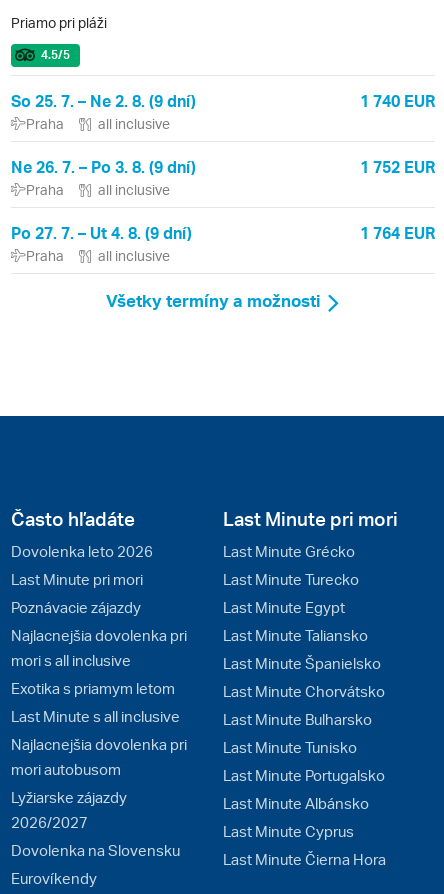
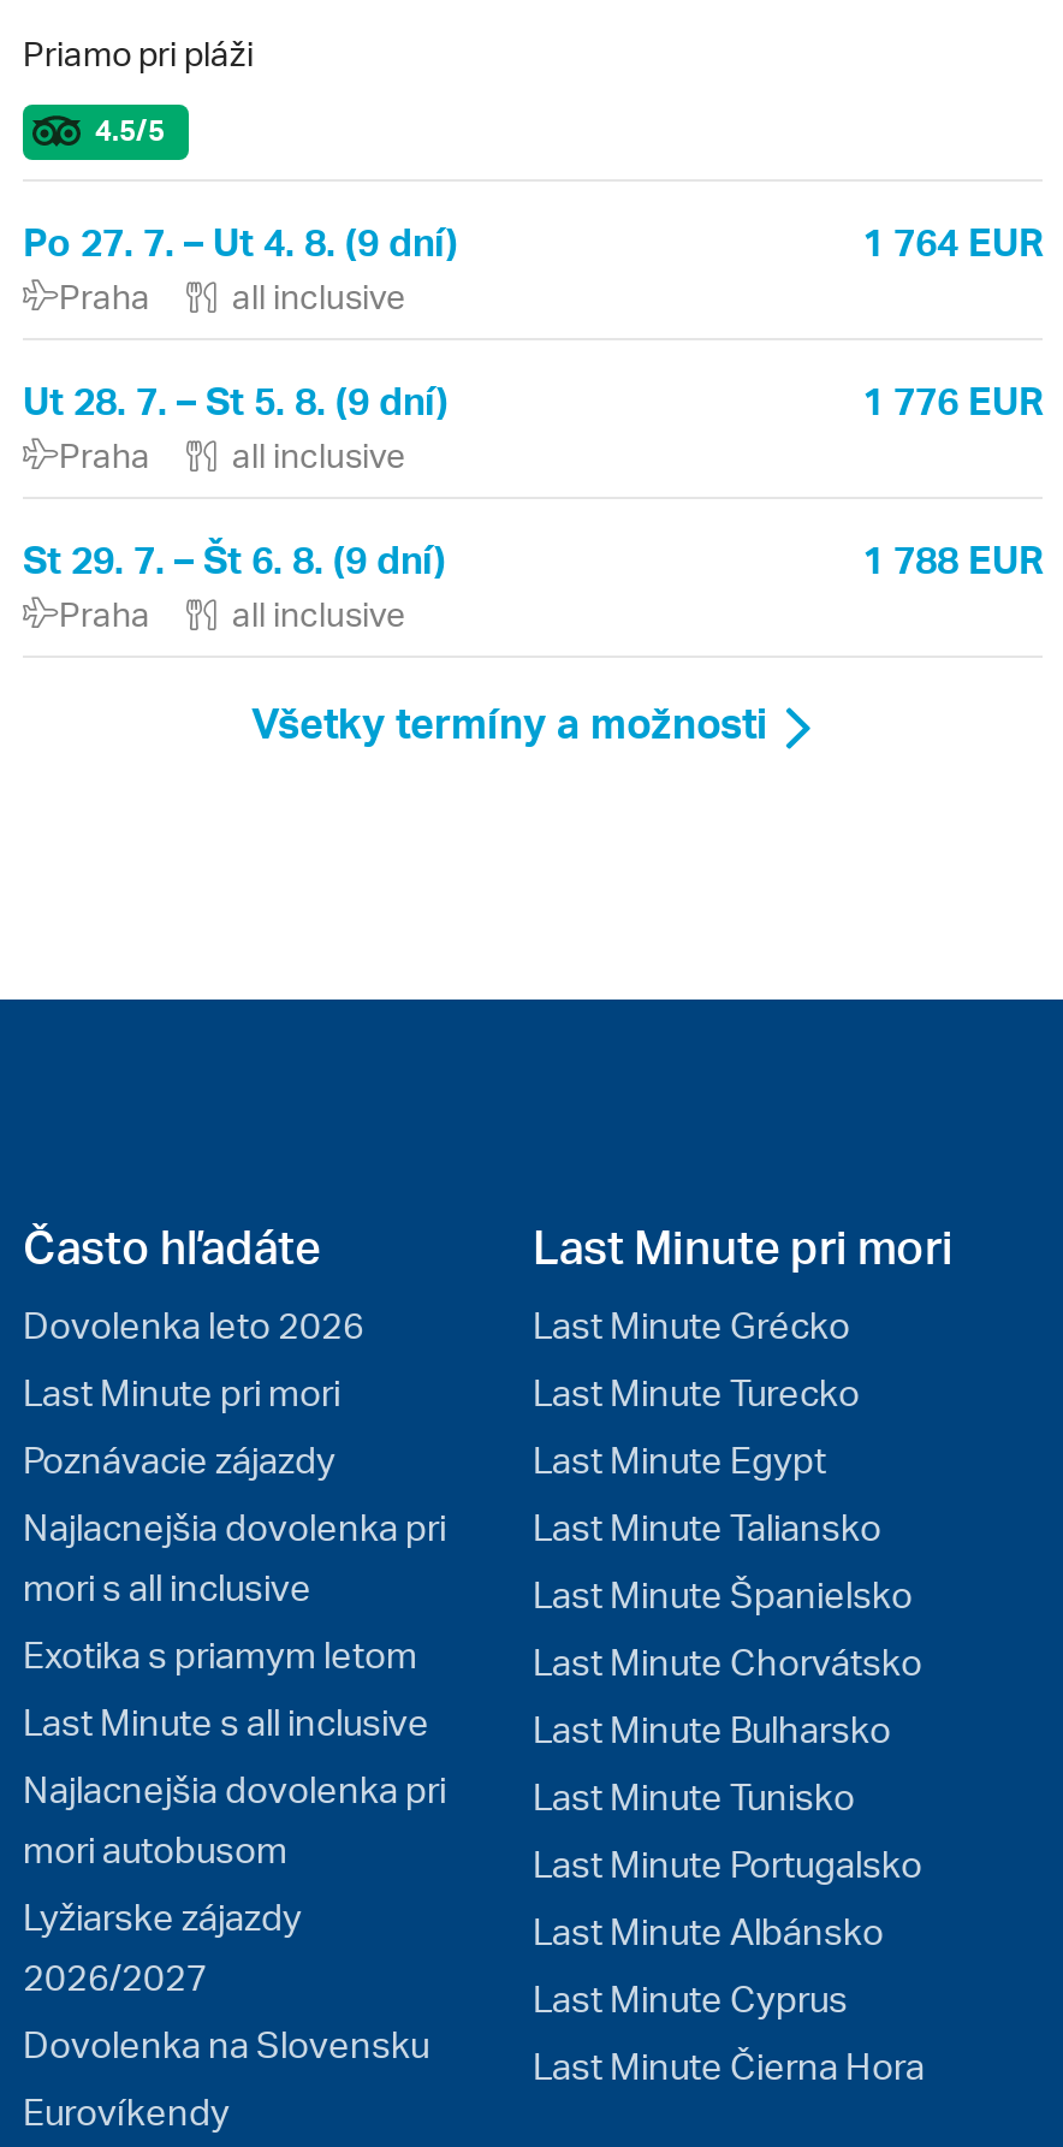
- So 25. 7. – Ne 2. 8. (9 dní)
+ Po 27. 7. – Ut 4. 8. (9 dní)

- 1 740 EUR
+ 1 764 EUR

- Ne 26. 7. – Po 3. 8. (9 dní)
+ Ut 28. 7. – St 5. 8. (9 dní)

- 1 752 EUR
+ 1 776 EUR

- Po 27. 7. – Ut 4. 8. (9 dní)
+ St 29. 7. – Št 6. 8. (9 dní)

- 1 764 EUR
+ 1 788 EUR
